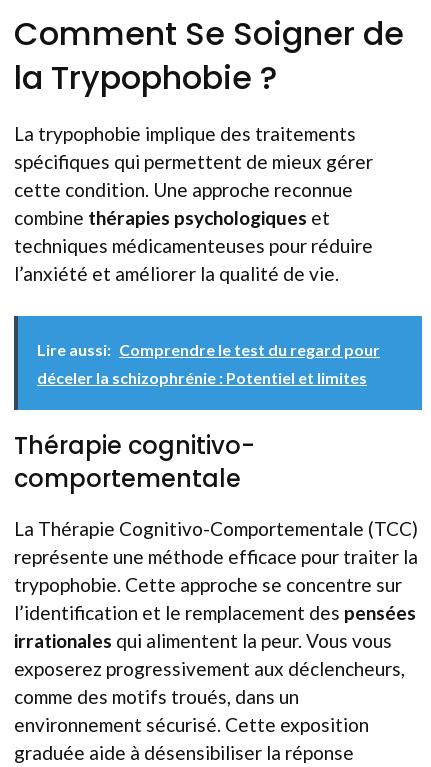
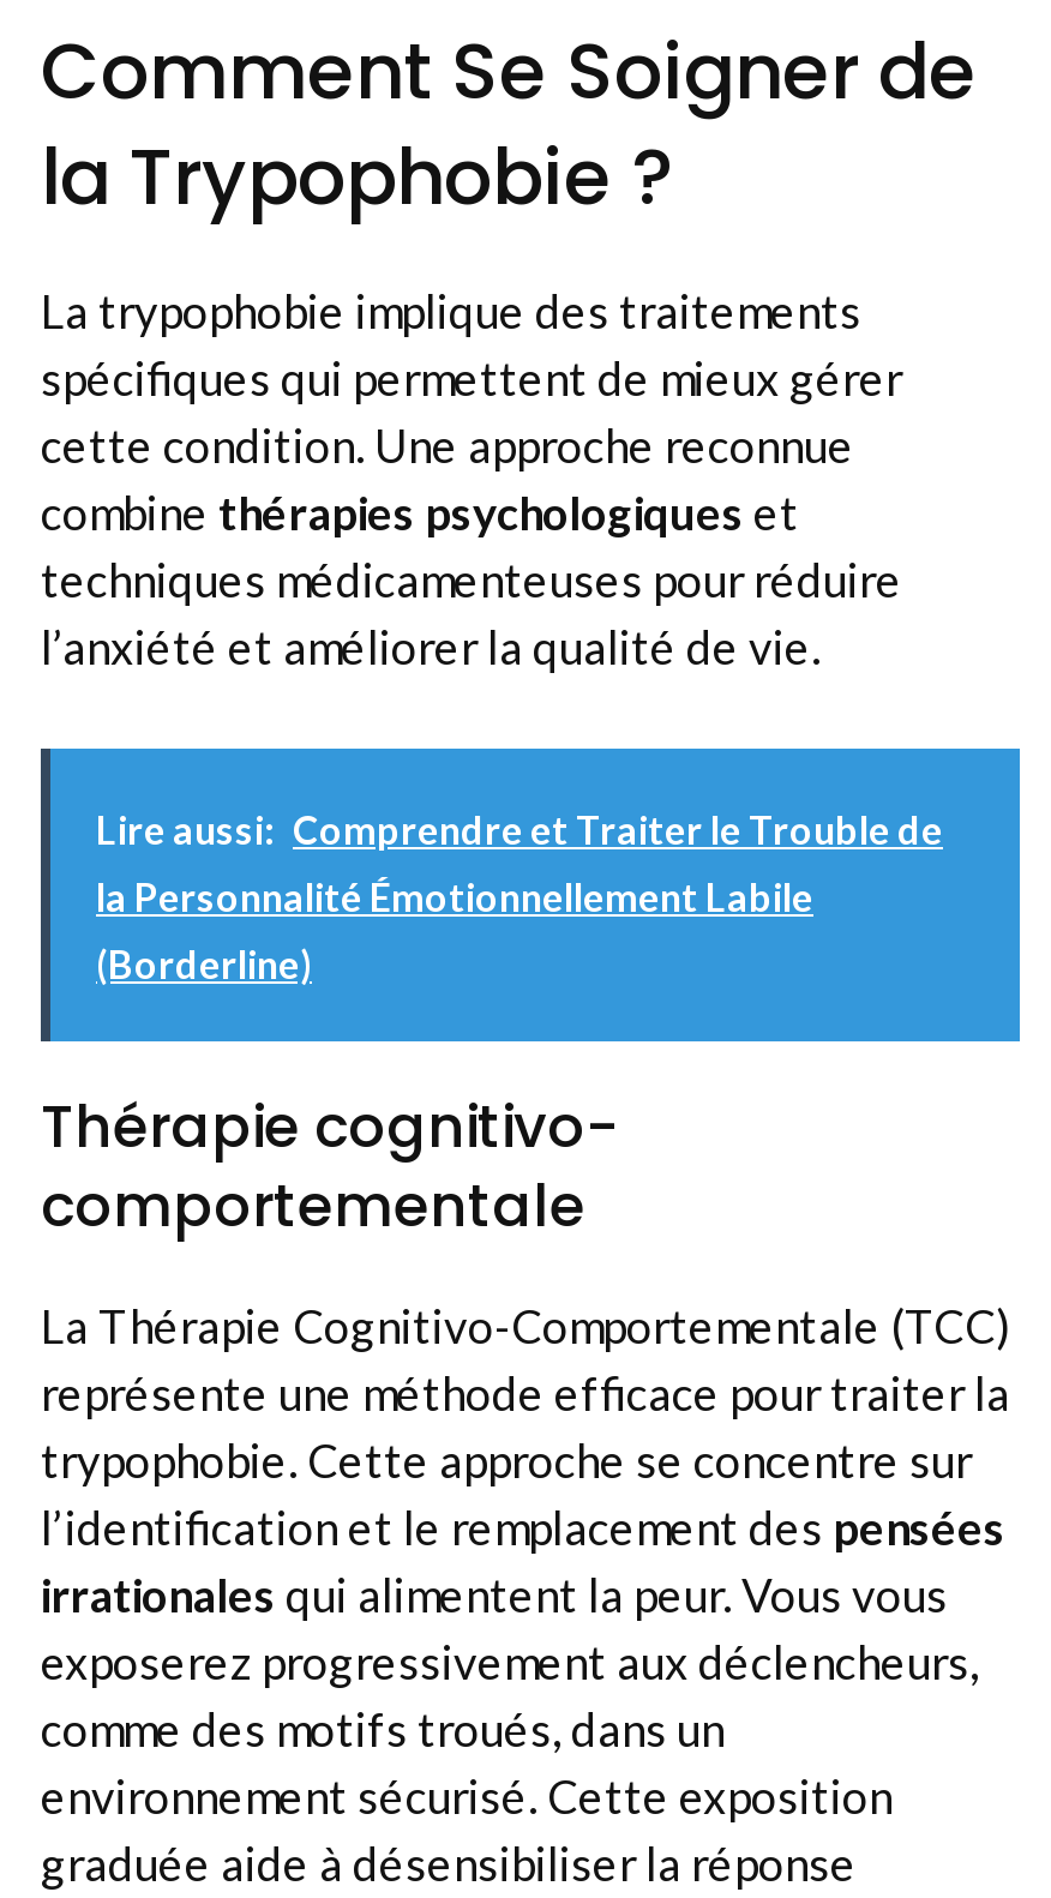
- Lire aussi: Comprendre le test du regard pour
- déceler la schizophrénie : Potentiel et limites
+ Lire aussi: Comprendre et Traiter le Trouble de
+ la Personnalité Émotionnellement Labile
+ (Borderline)
